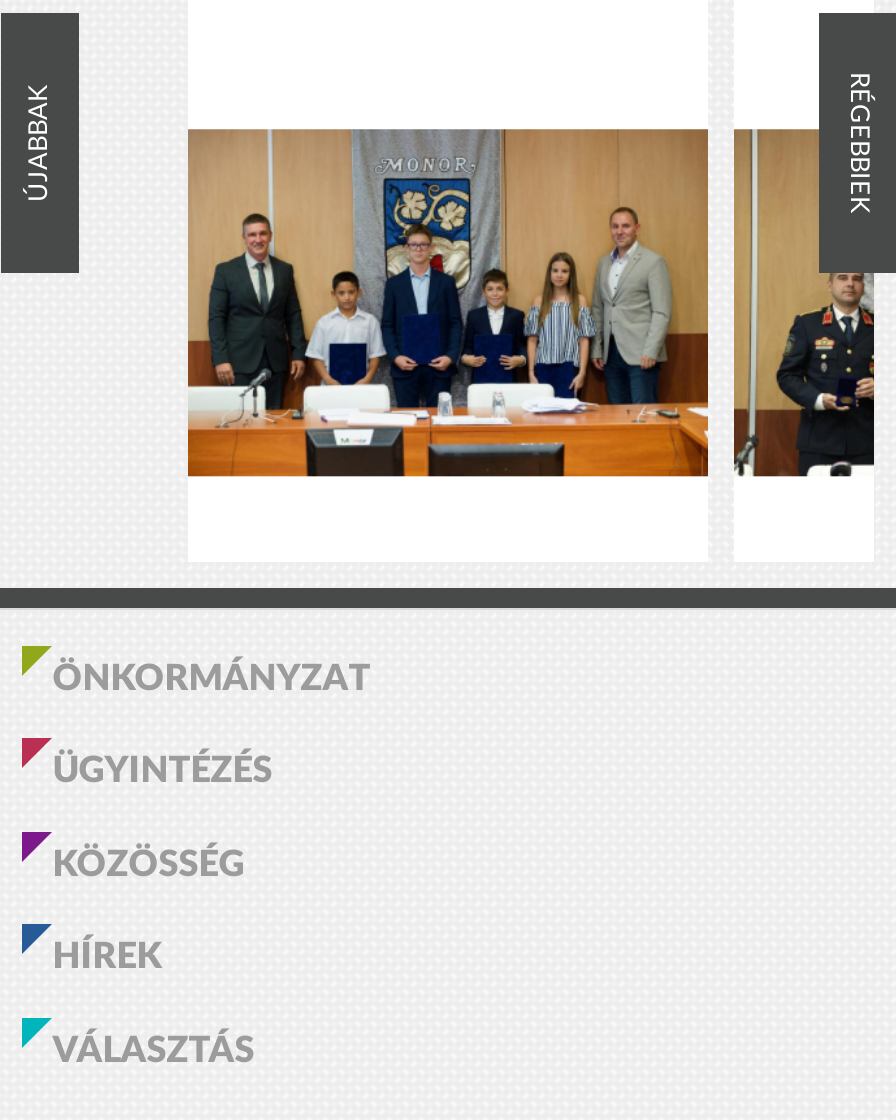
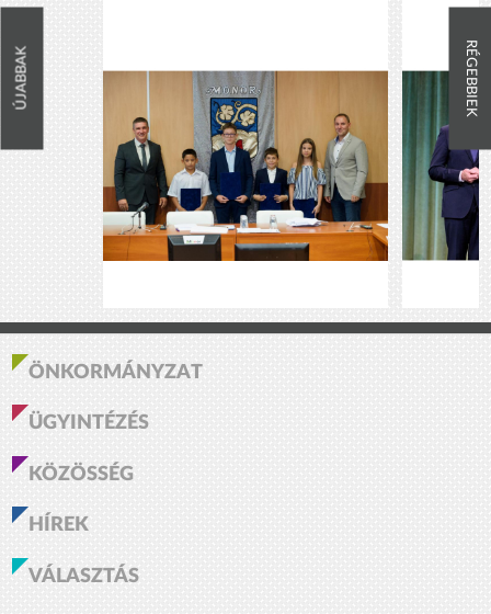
- [image]
+ [image]
